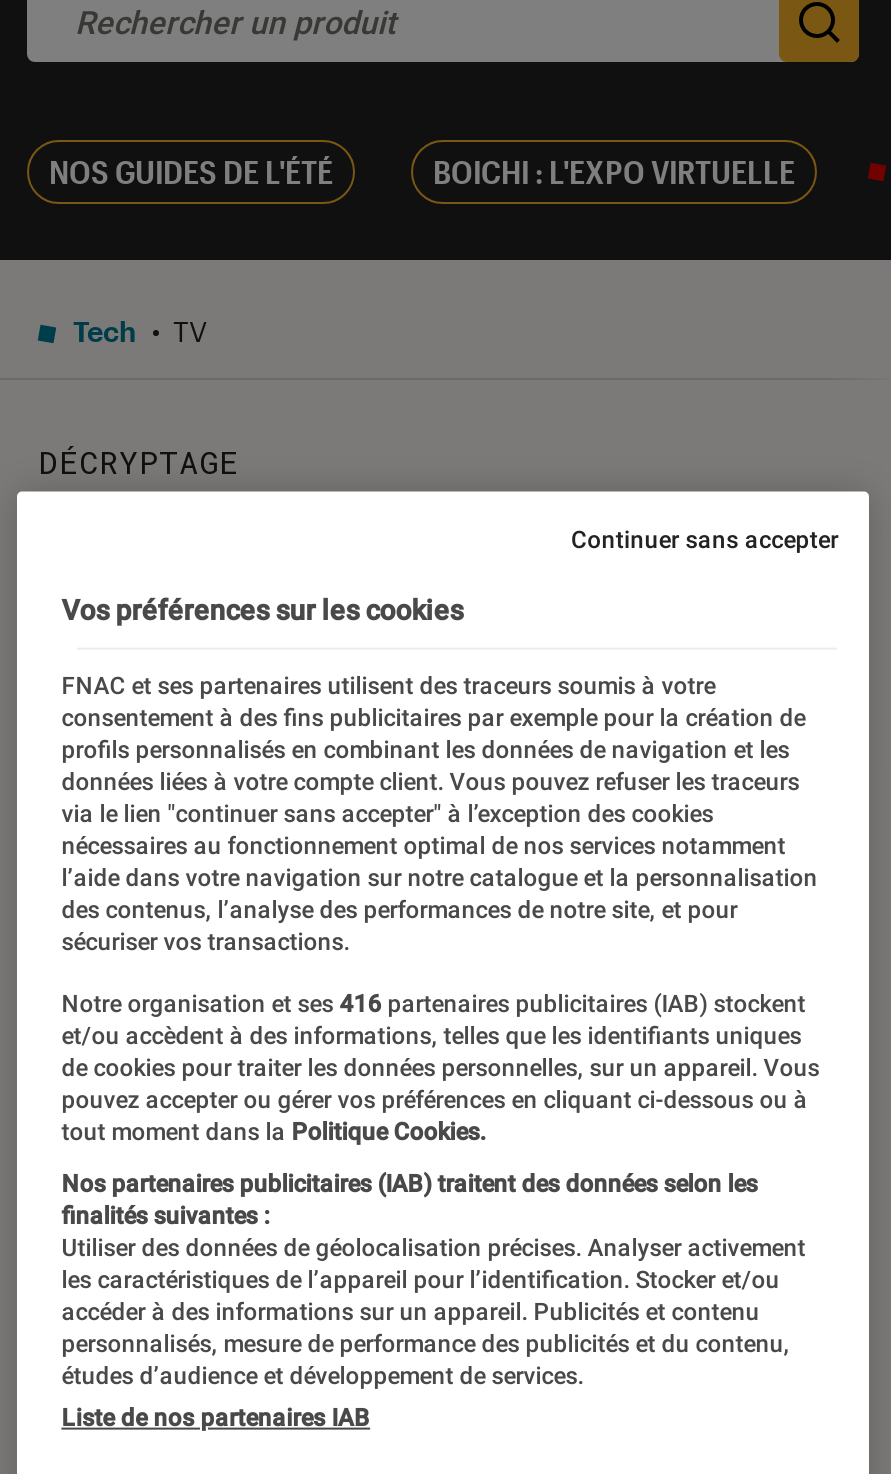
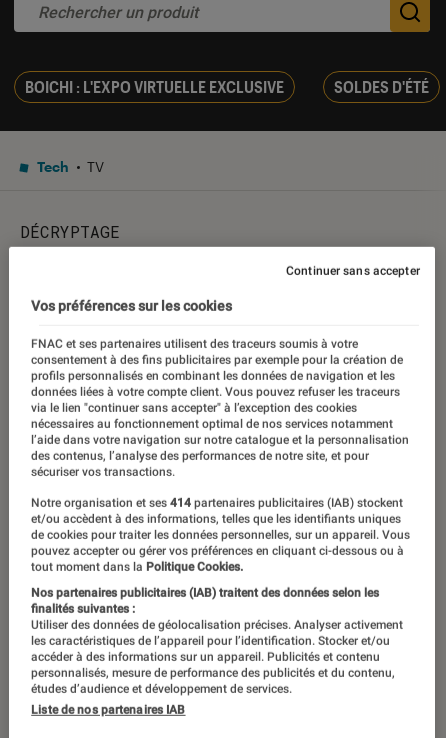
- NOS GUIDES DE L'ÉTÉ
- BOICHI : L'EXPO VIRTUELLE
+ BOICHI : L'EXPO VIRTUELLE EXCLUSIVE
+ SOLDES D'ÉTÉ

- Notre organisation et ses 416 partenaires publicitaires (IAB) stockent
+ Notre organisation et ses 414 partenaires publicitaires (IAB) stockent
